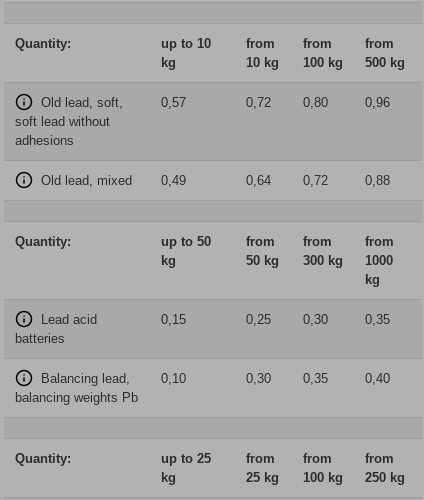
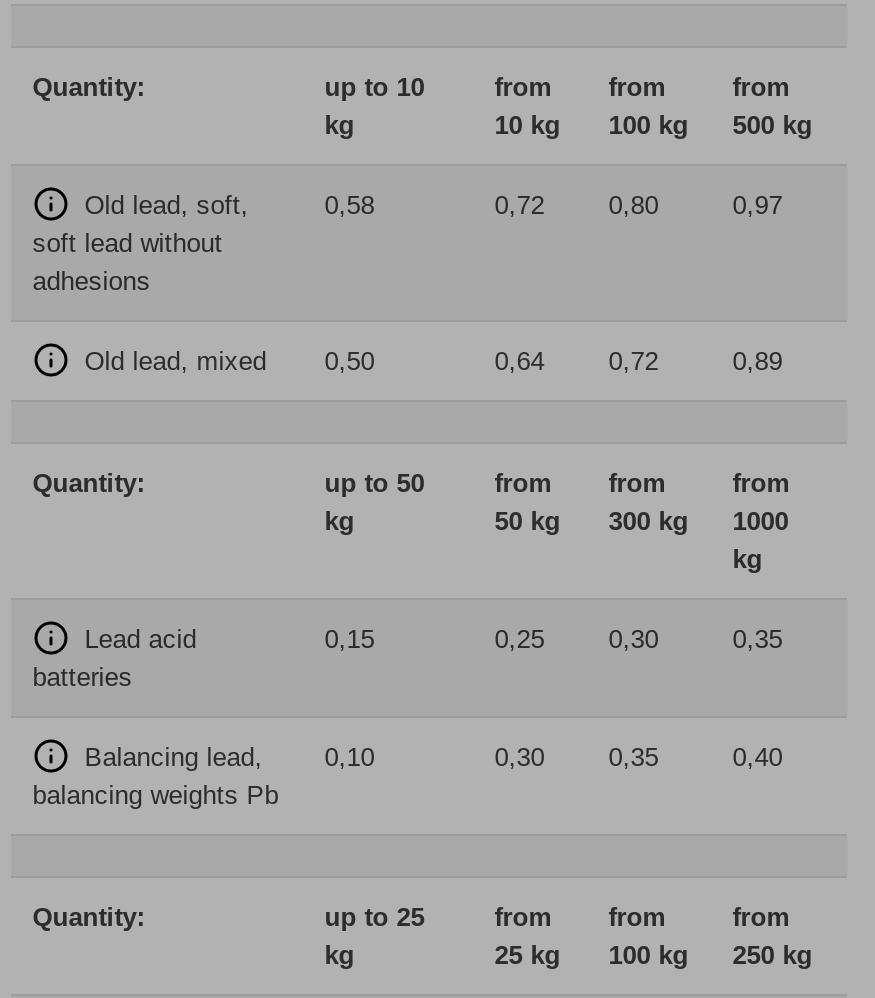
- 0,57
+ 0,58

- 0,96
+ 0,97

- Old lead, mixed 0,49
+ Old lead, mixed 0,50

- 0,88
+ 0,89
